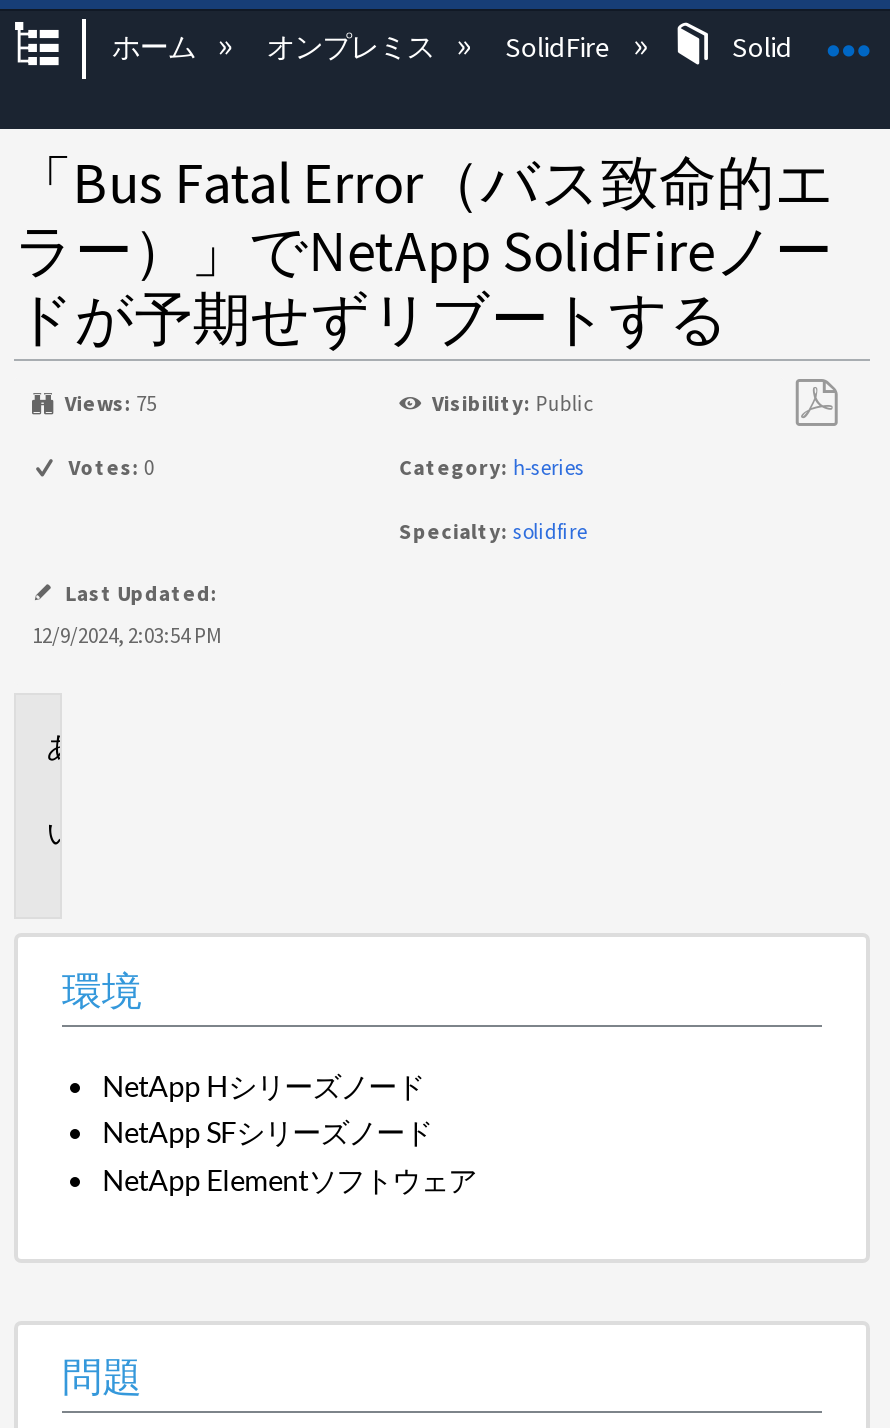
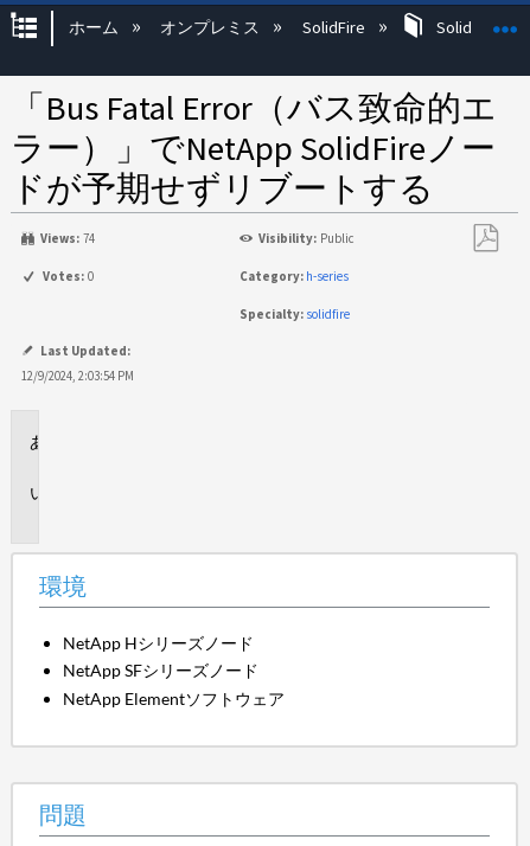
- Views: 75
+ Views: 74
